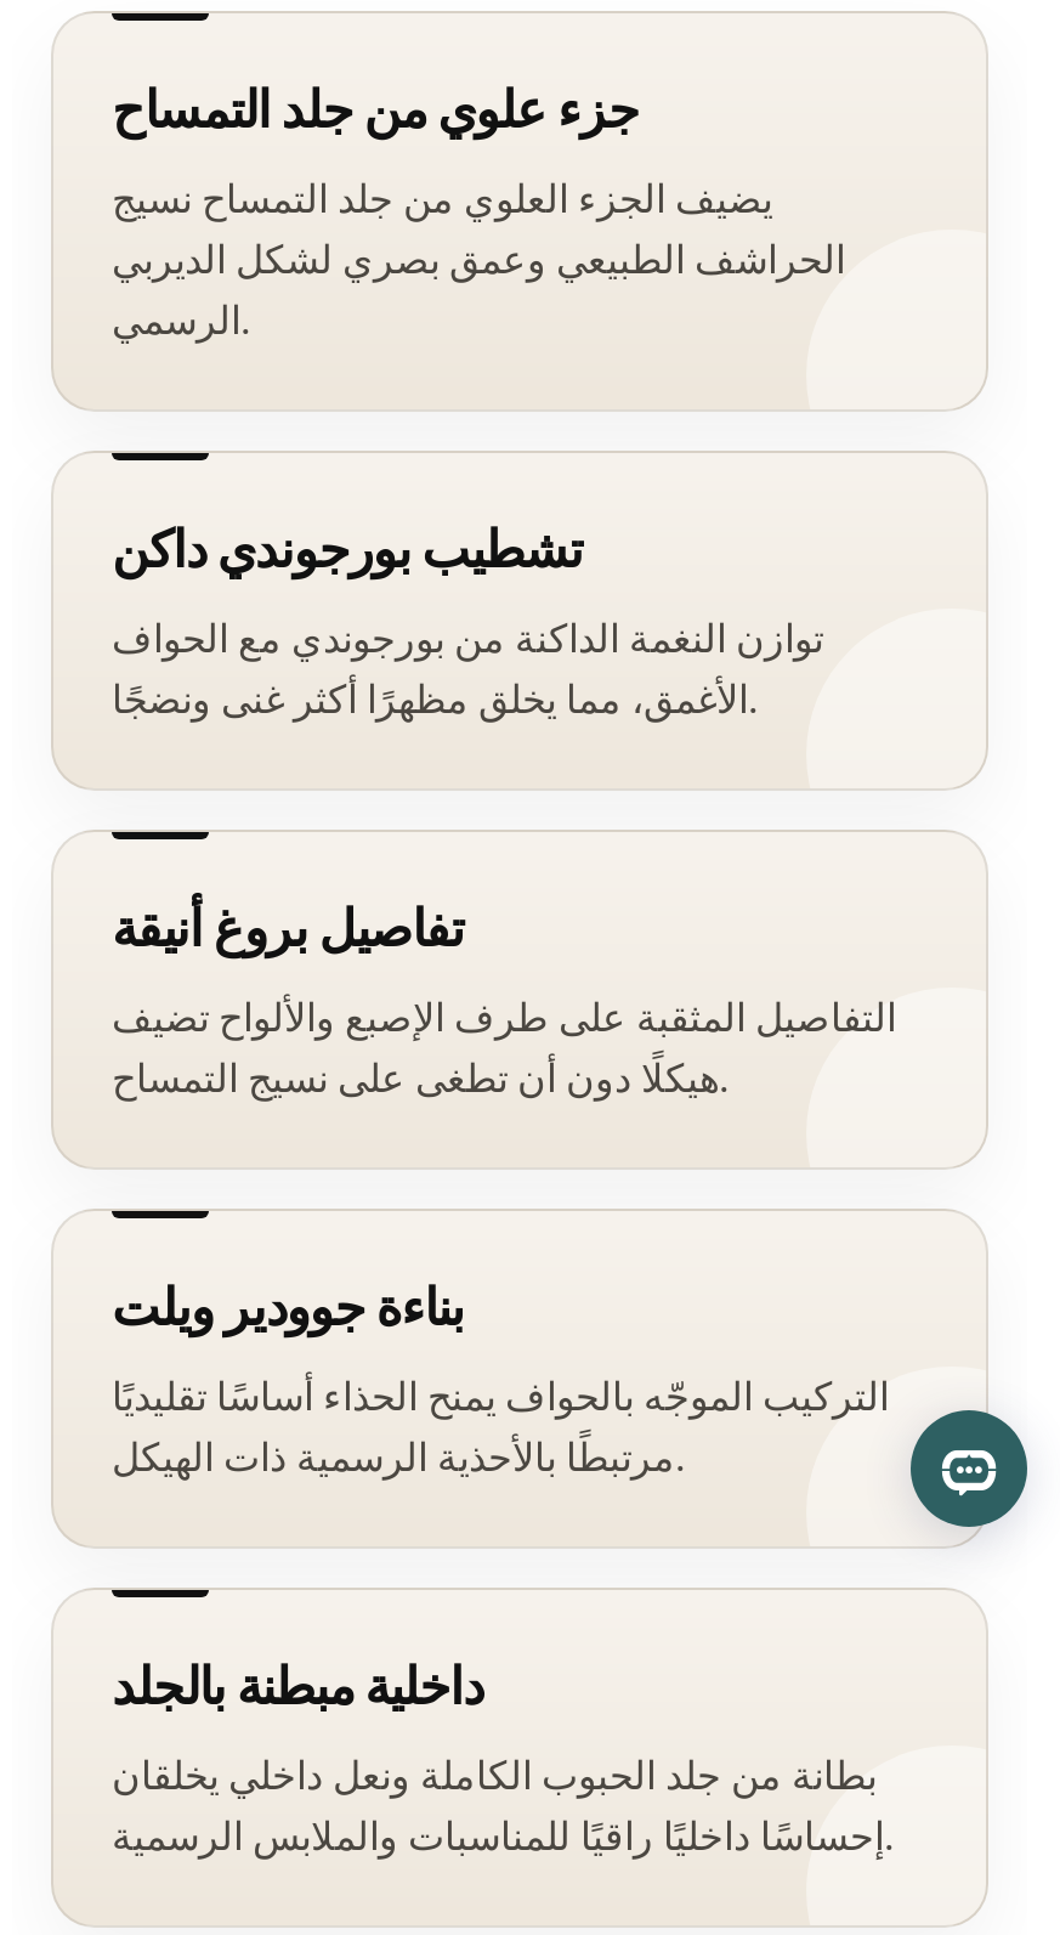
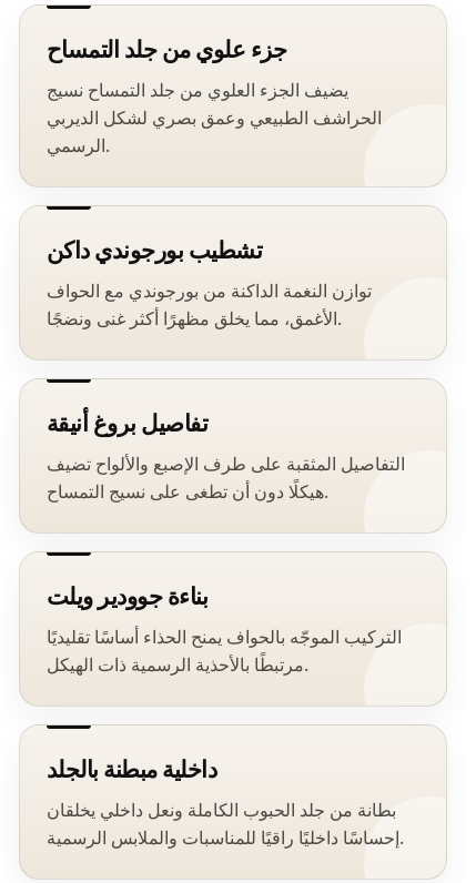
- [image]
